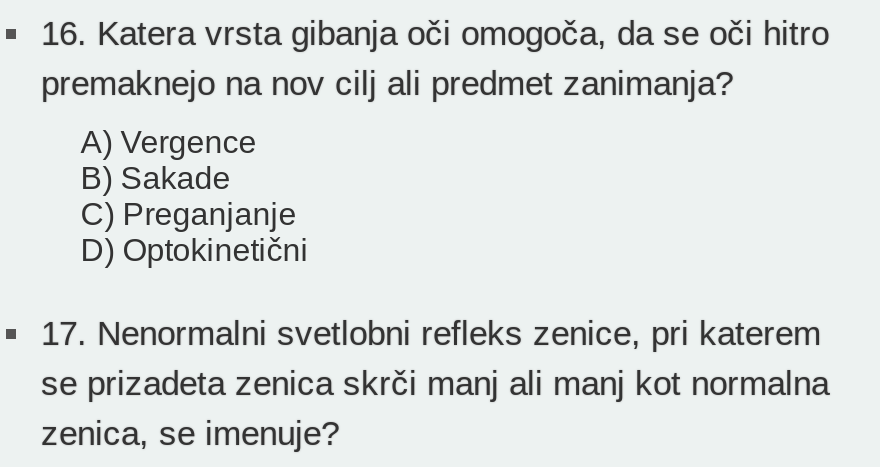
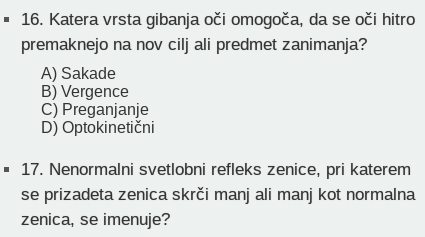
- A) Vergence
+ A) Sakade

- B) Sakade
+ B) Vergence
